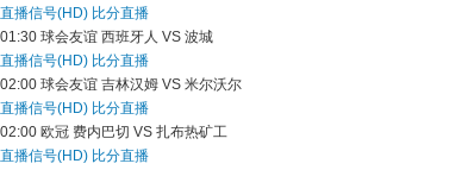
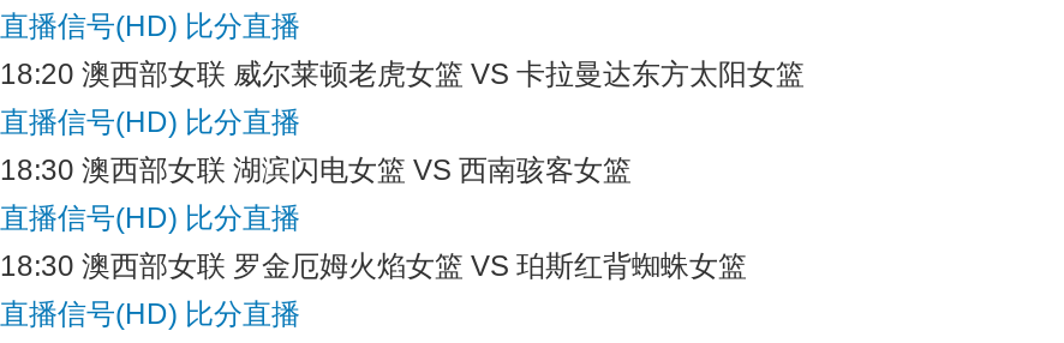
- 01:30 球会友谊西班牙人 VS 波城
+ 18:20 澳西部女联威尔莱顿老虎女篮 VS 卡拉曼达东方太阳女篮

- 02:00 球会友谊吉林汉姆 VS 米尔沃尔
+ 18:30 澳西部女联湖滨闪电女篮 VS 西南骇客女篮

- 02:00 欧冠费内巴切 VS 扎布热矿工
+ 18:30 澳西部女联罗金厄姆火焰女篮 VS 珀斯红背蜘蛛女篮
